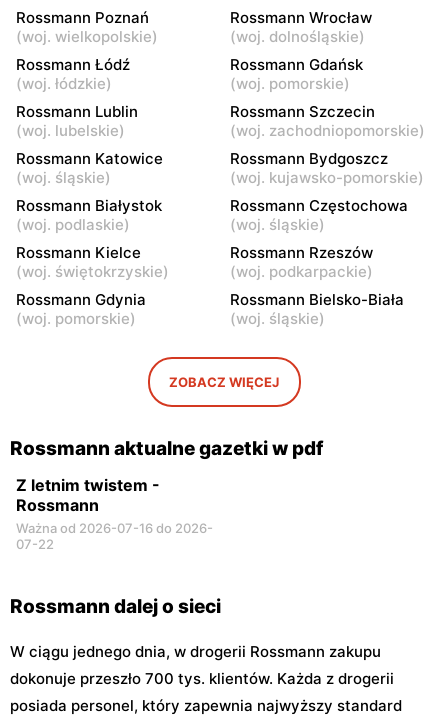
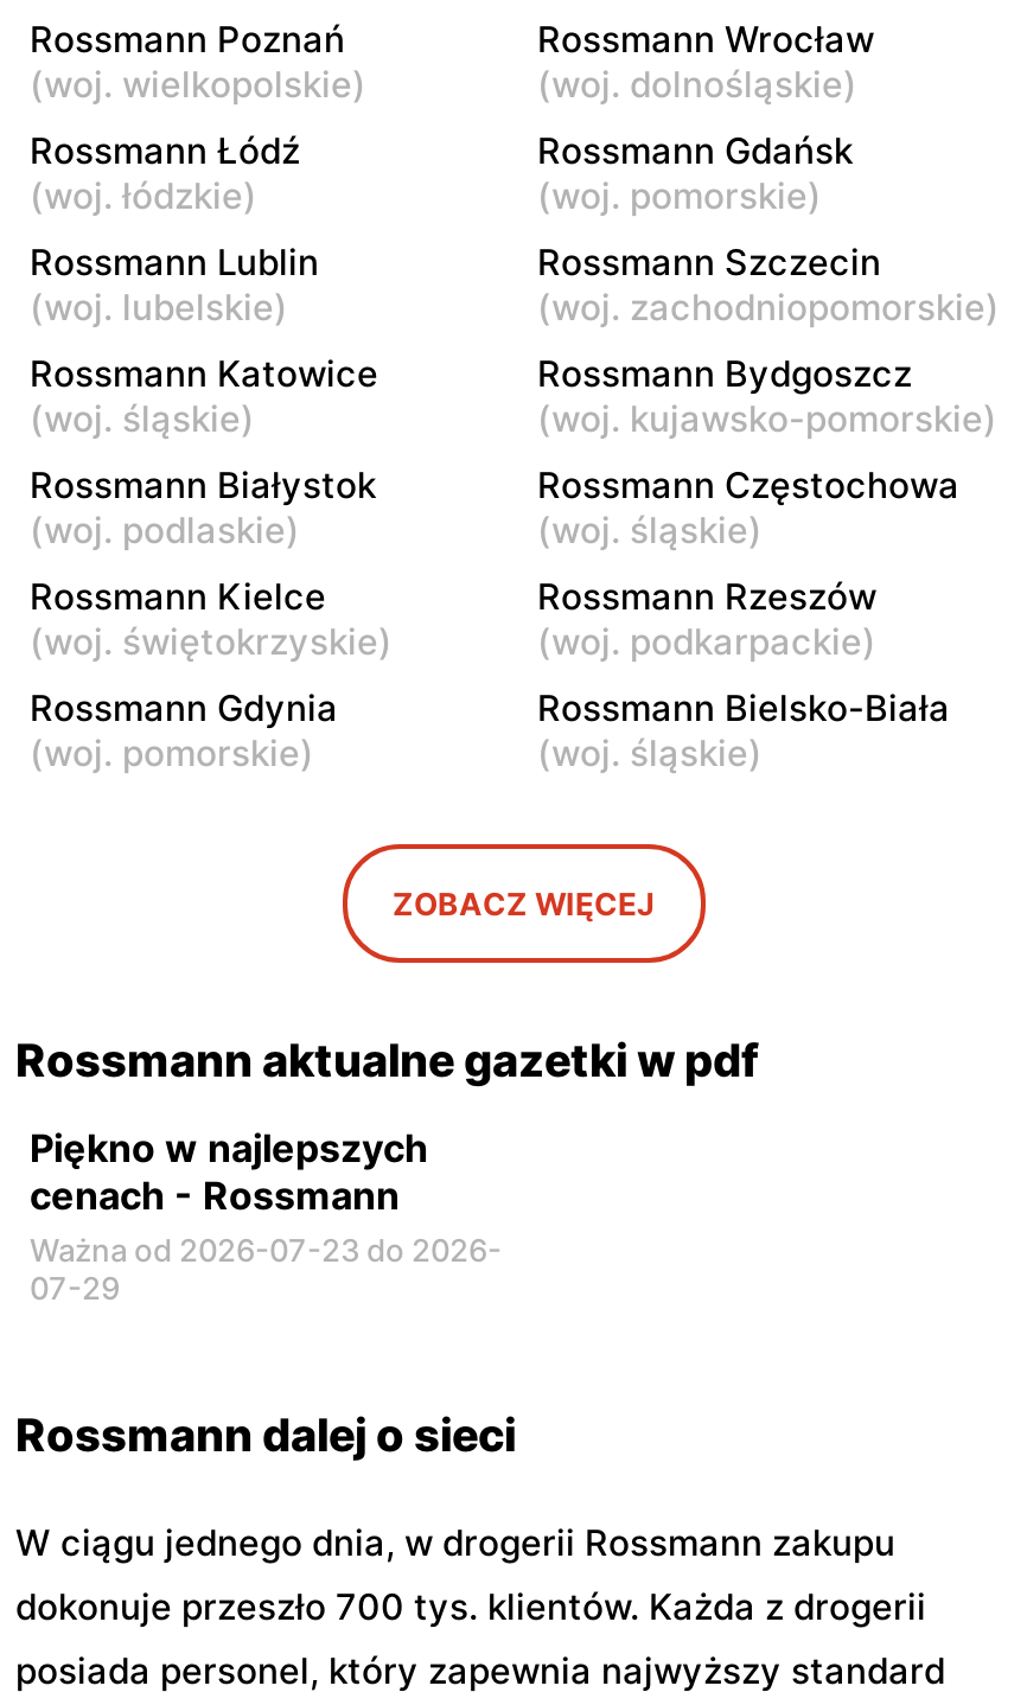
- Z letnim twistem -
- Rossmann
- Ważna od 2026-07-16 do 2026-
- 07-22
+ Piękno w najlepszych
+ cenach - Rossmann
+ Ważna od 2026-07-23 do 2026-
+ 07-29
